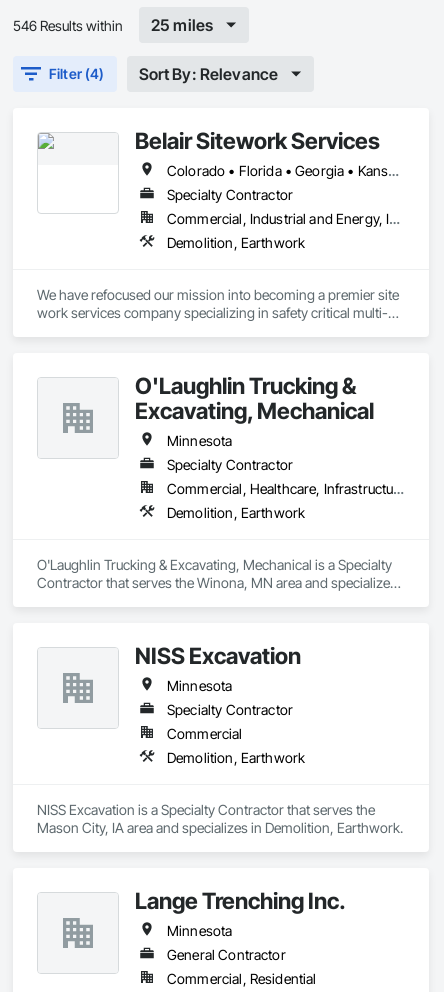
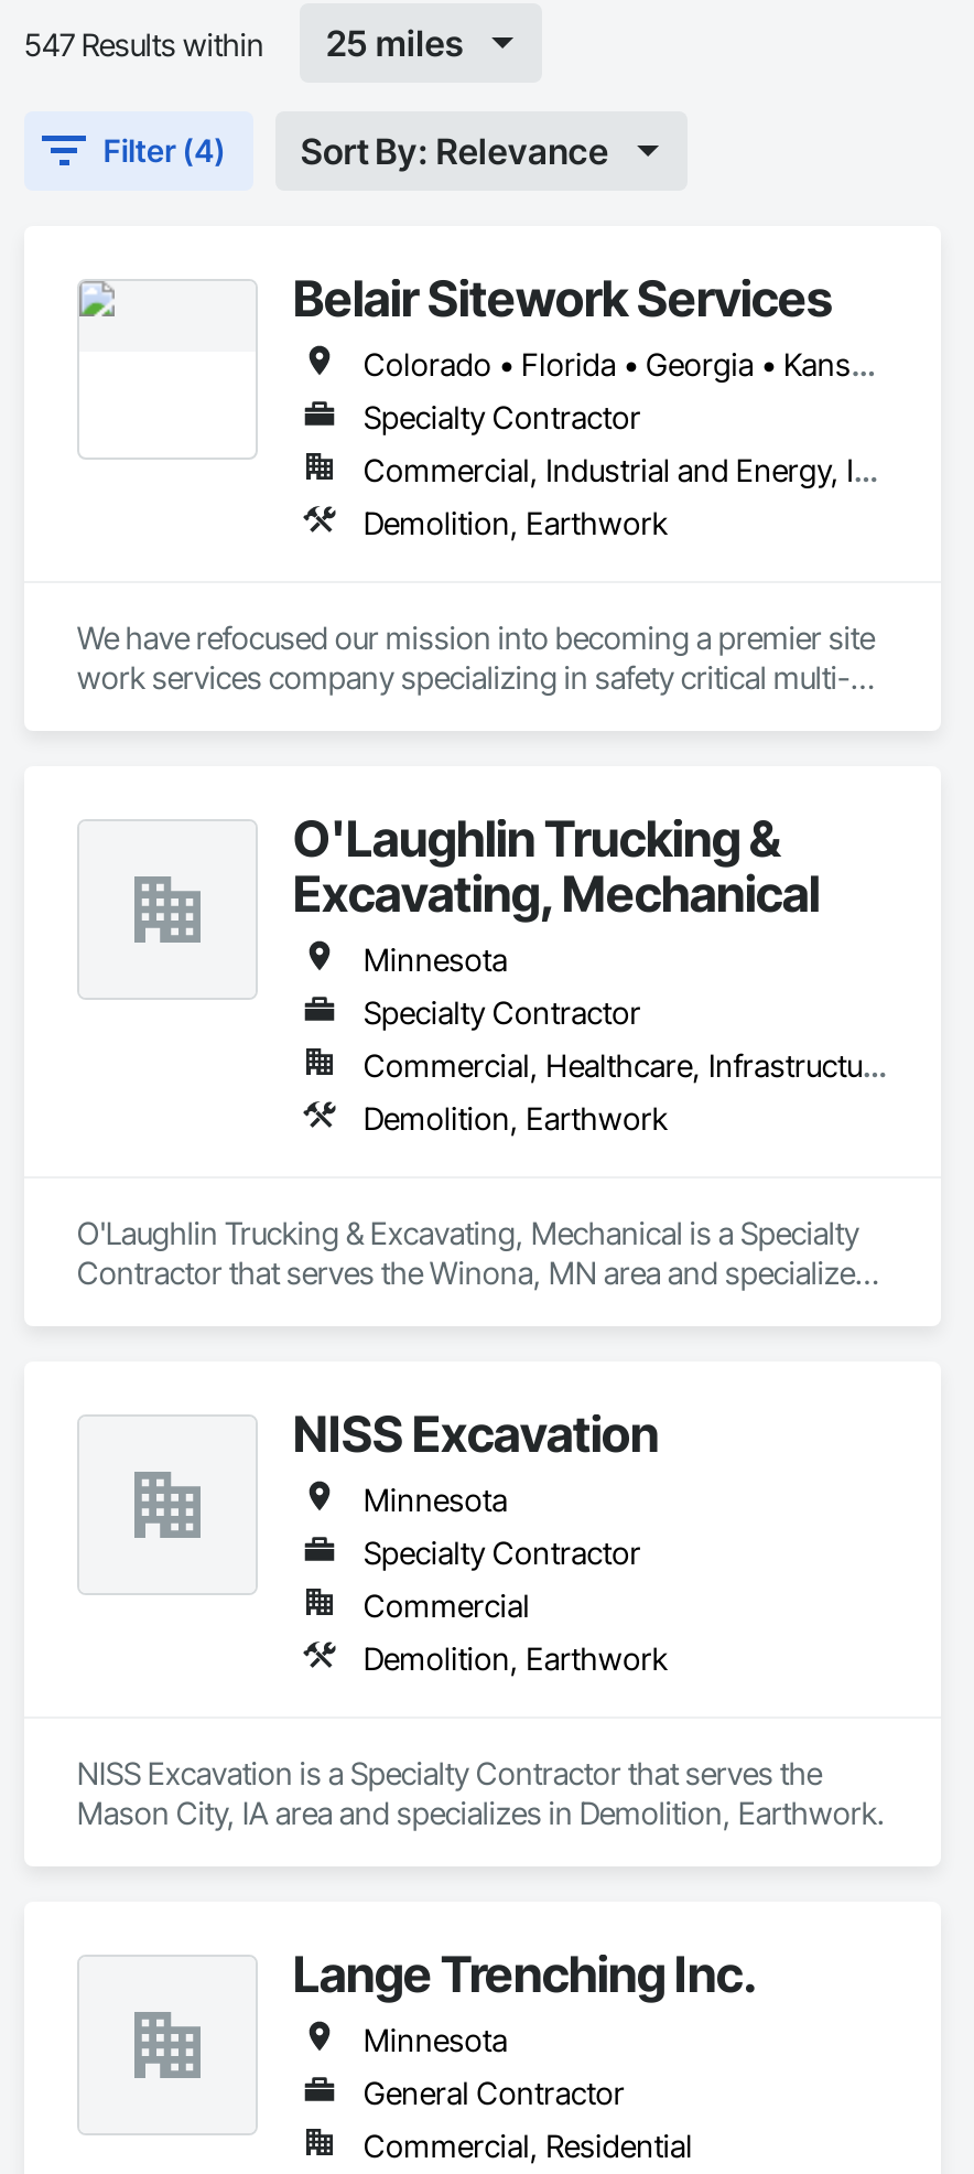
- 546 Results within
+ 547 Results within
